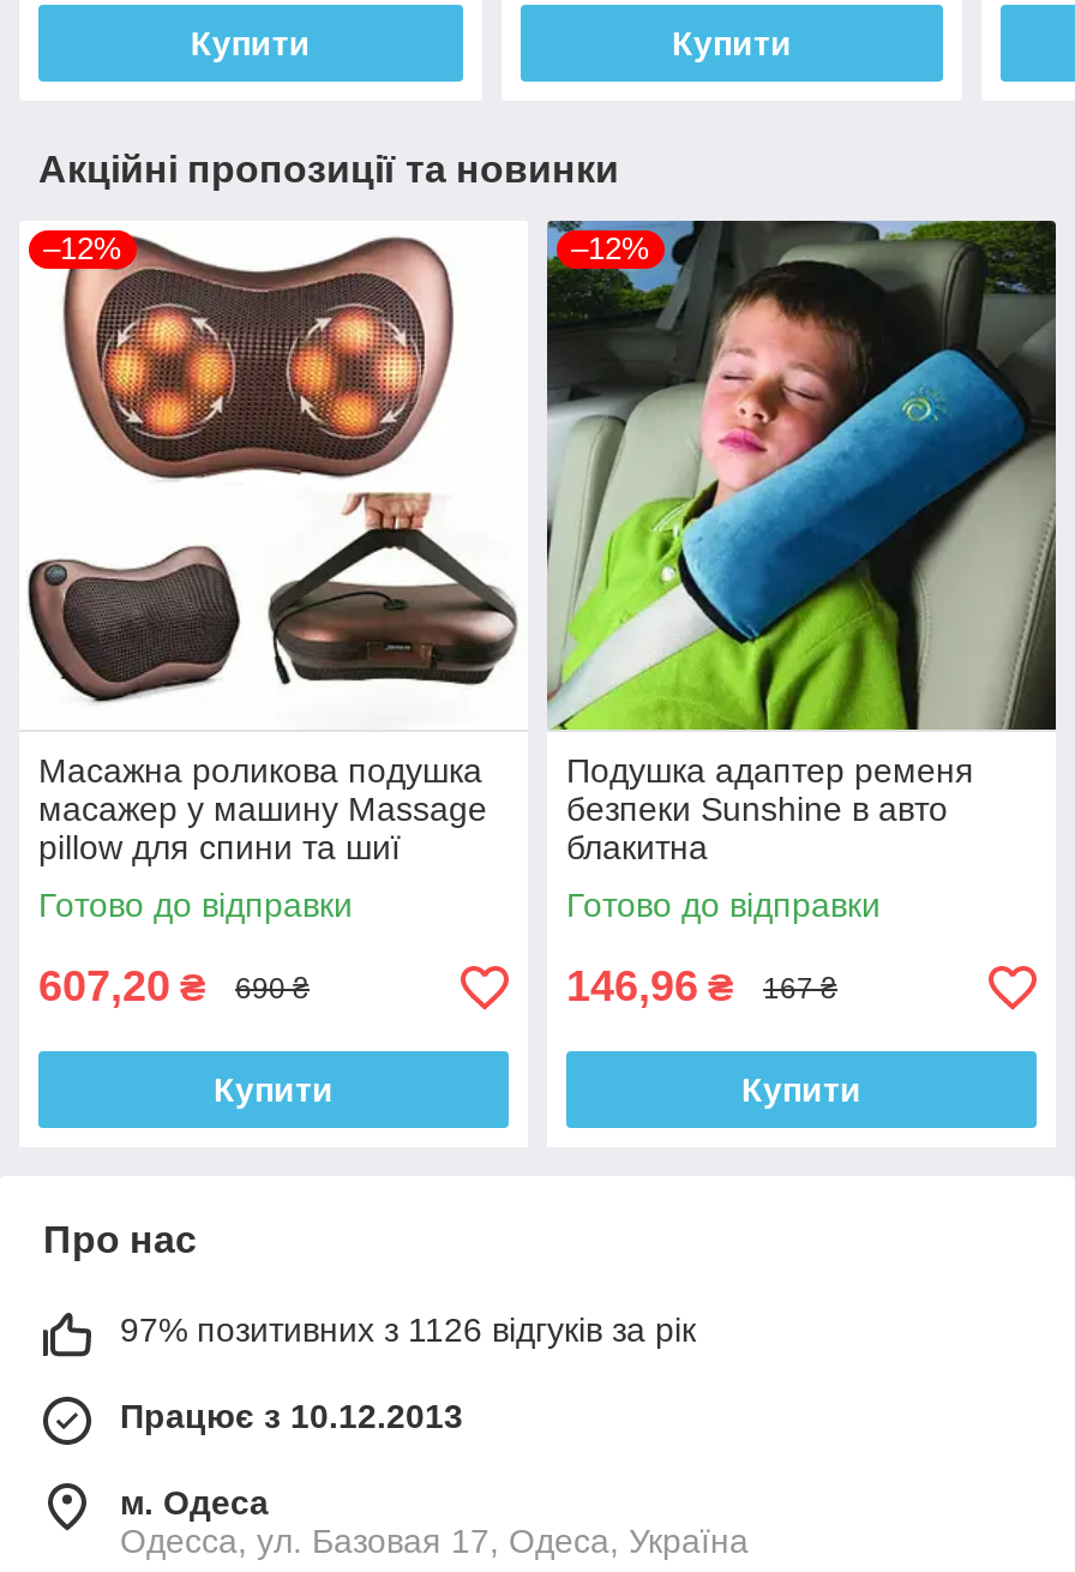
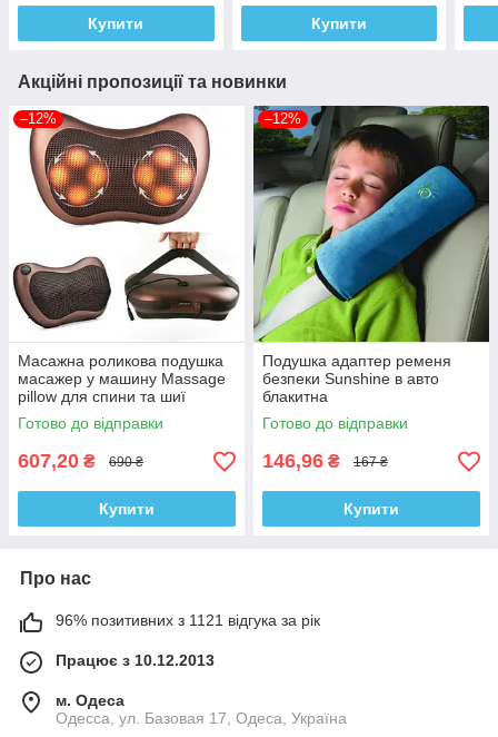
- 97% позитивних з 1126 відгуків за рік
+ 96% позитивних з 1121 відгука за рік
